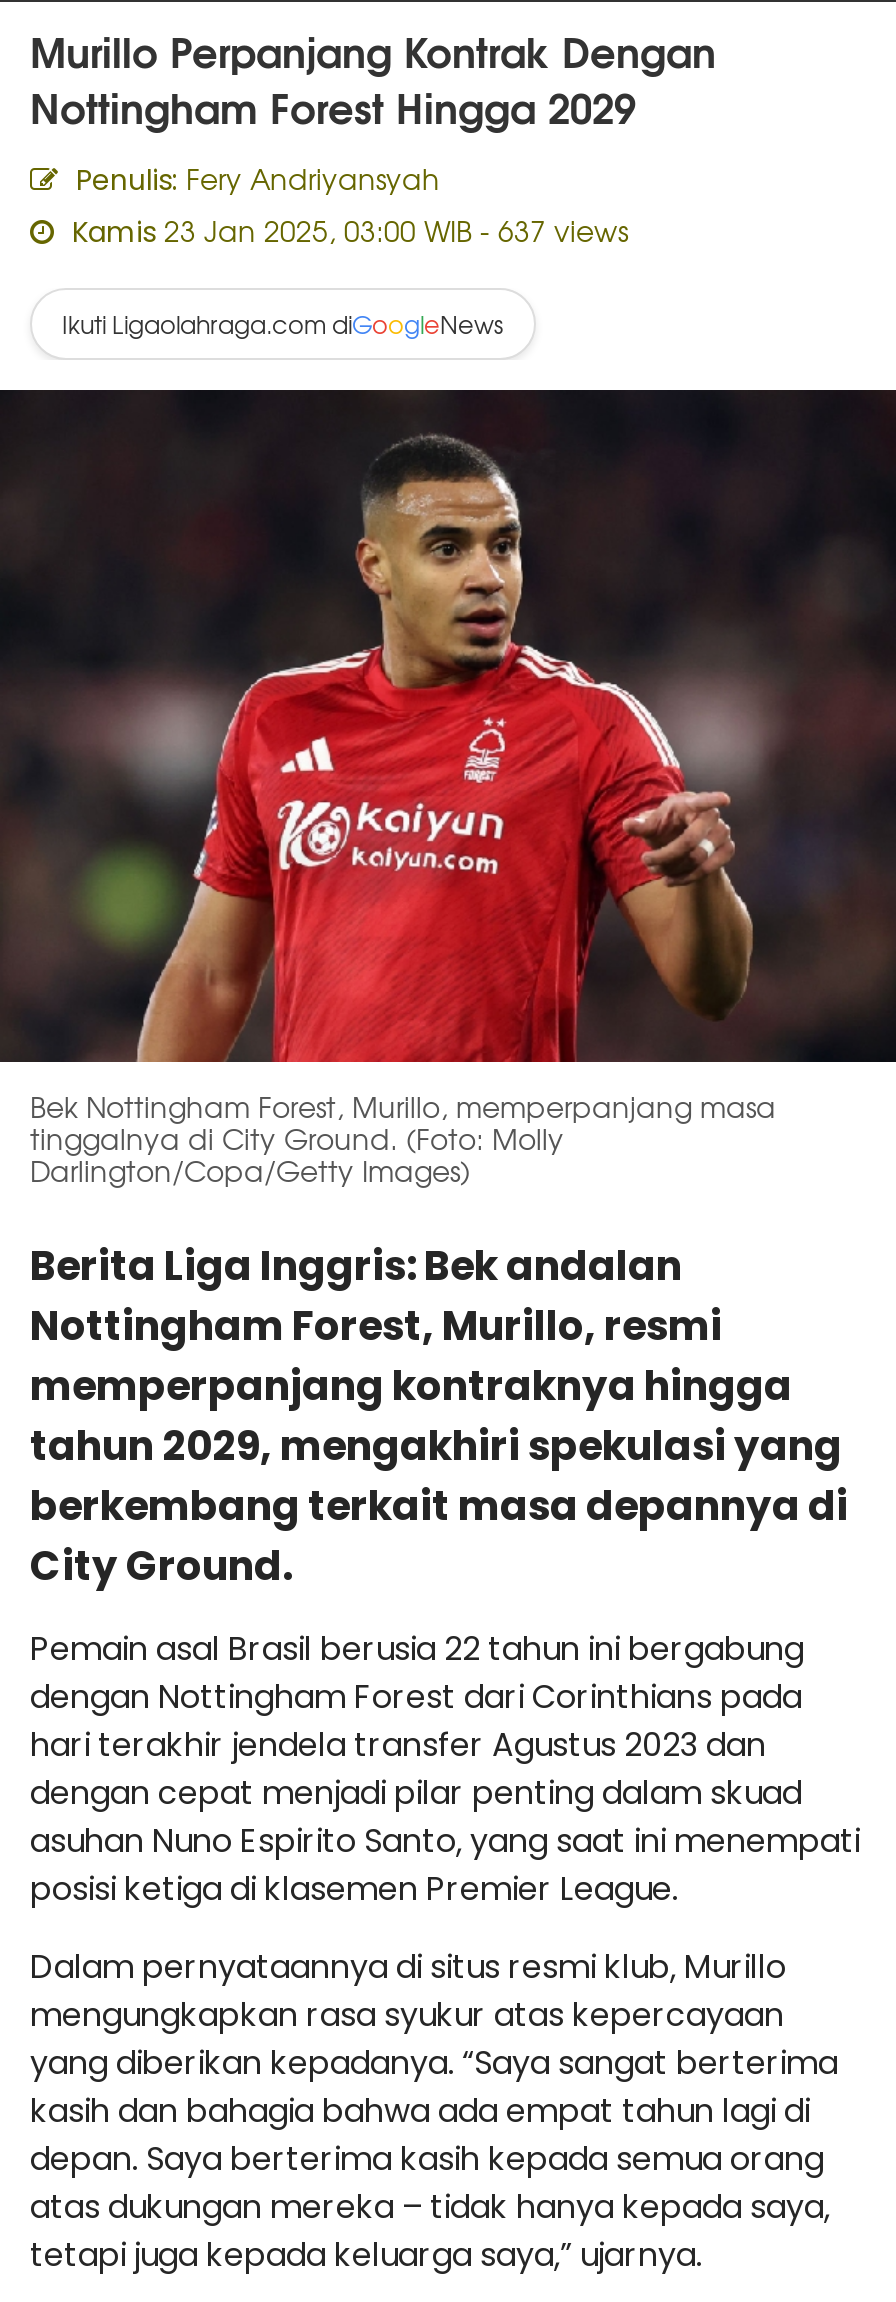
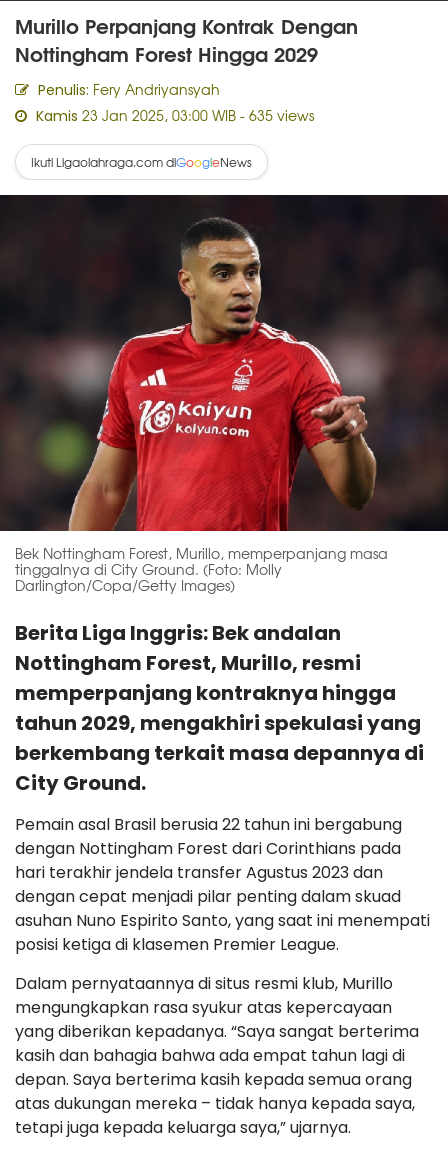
- Kamis 23 Jan 2025, 03:00 WIB - 637 views
+ Kamis 23 Jan 2025, 03:00 WIB - 635 views
